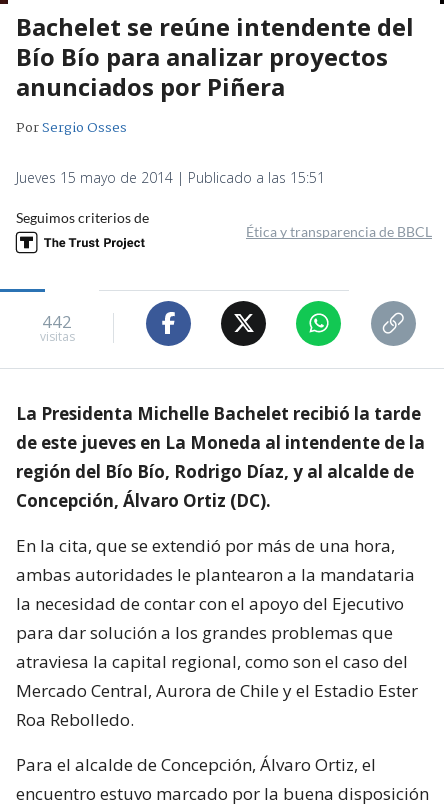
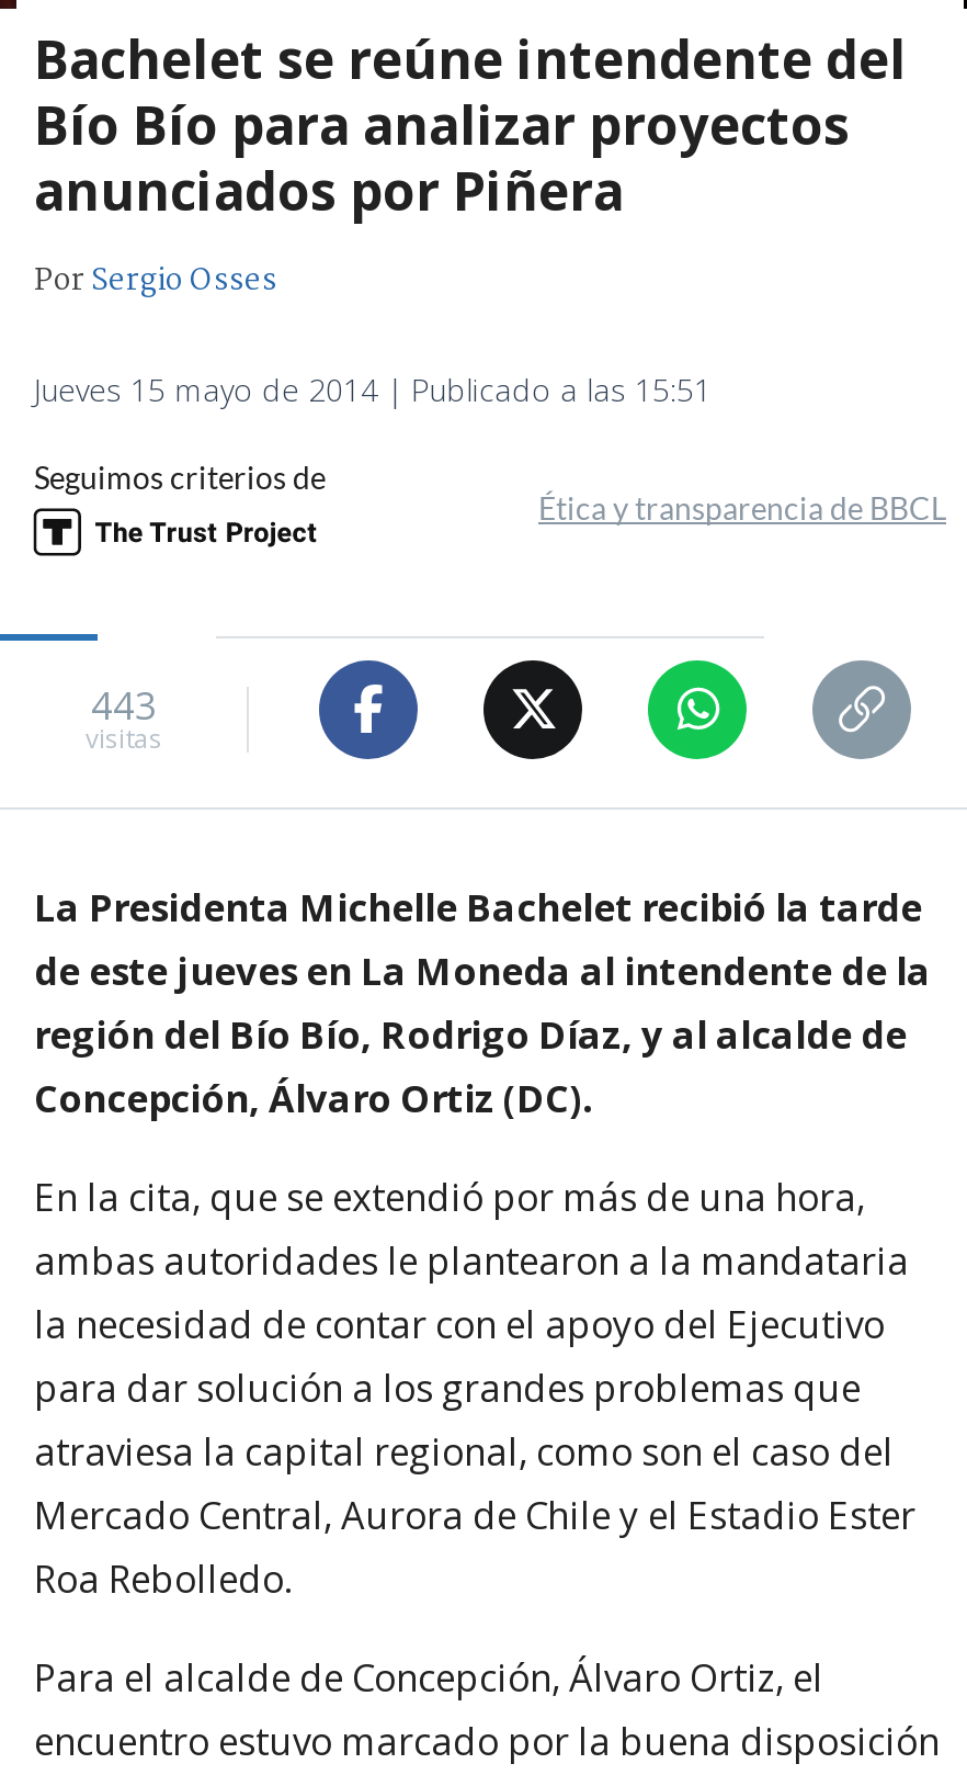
- 442
+ 443
